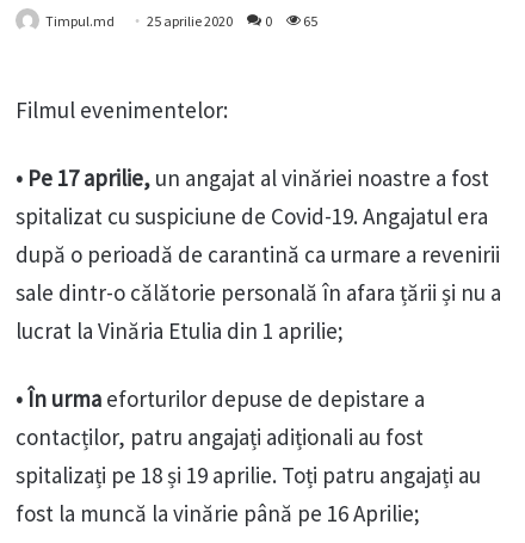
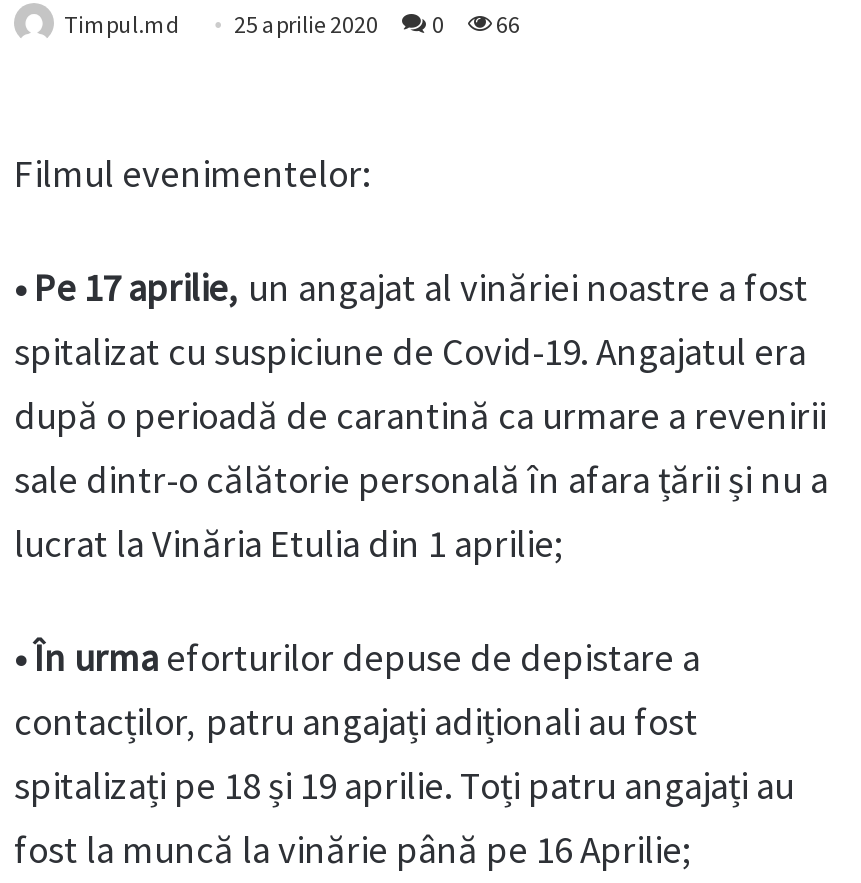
- Timpul.md 25 aprilie 2020 0 65
+ Timpul.md 25 aprilie 2020 0 66
